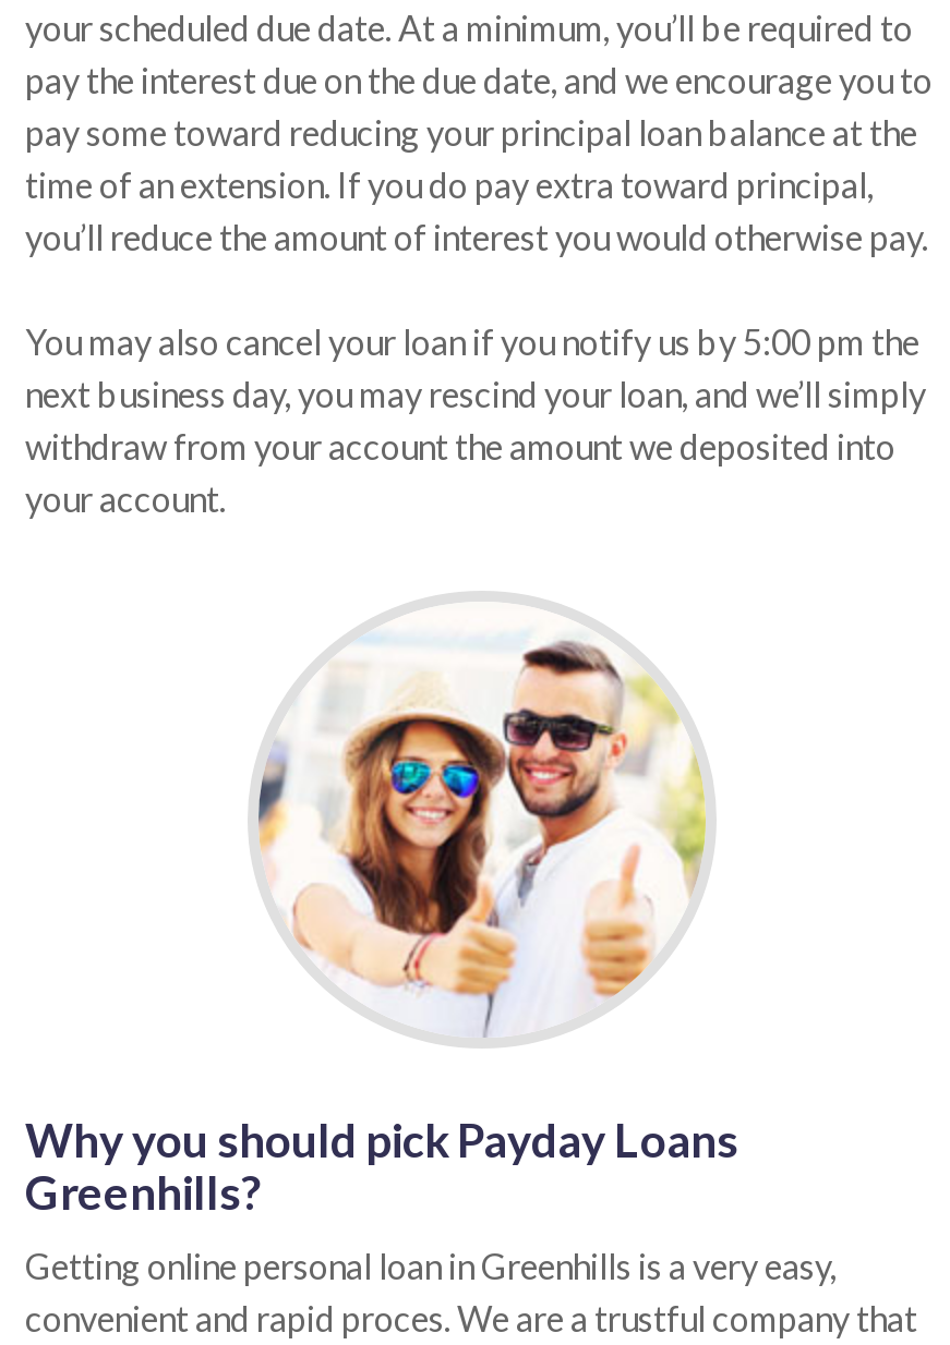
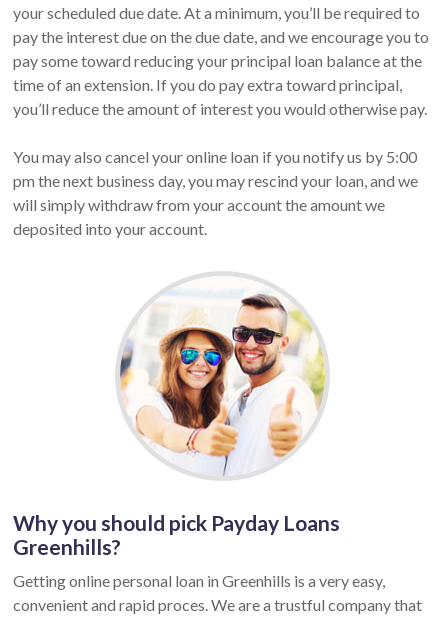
- You may also cancel your loan if you notify us by 5:00 pm the
- next business day, you may rescind your loan, and we’ll simply
- withdraw from your account the amount we deposited into
- your account.
+ You may also cancel your online loan if you notify us by 5:00
+ pm the next business day, you may rescind your loan, and we
+ will simply withdraw from your account the amount we
+ deposited into your account.
